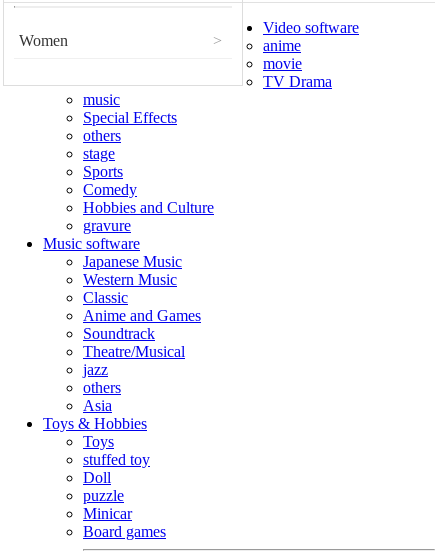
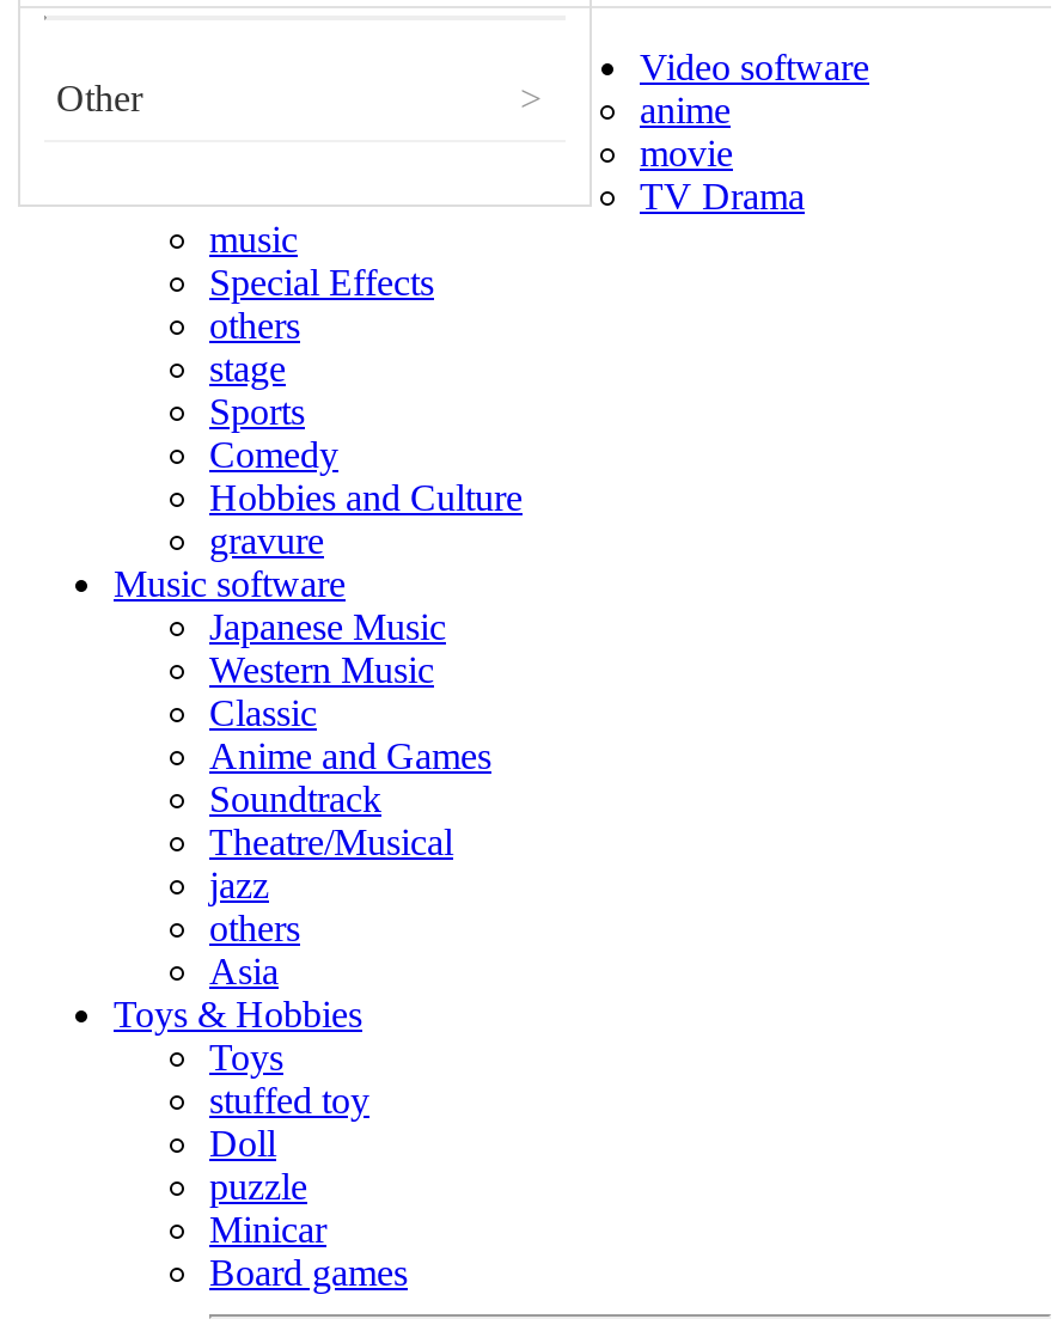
- Women
+ Other
